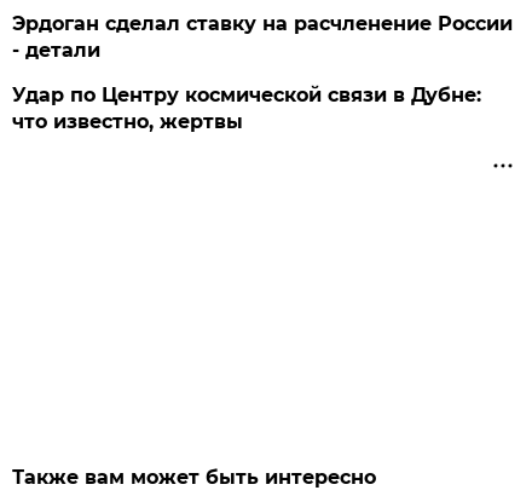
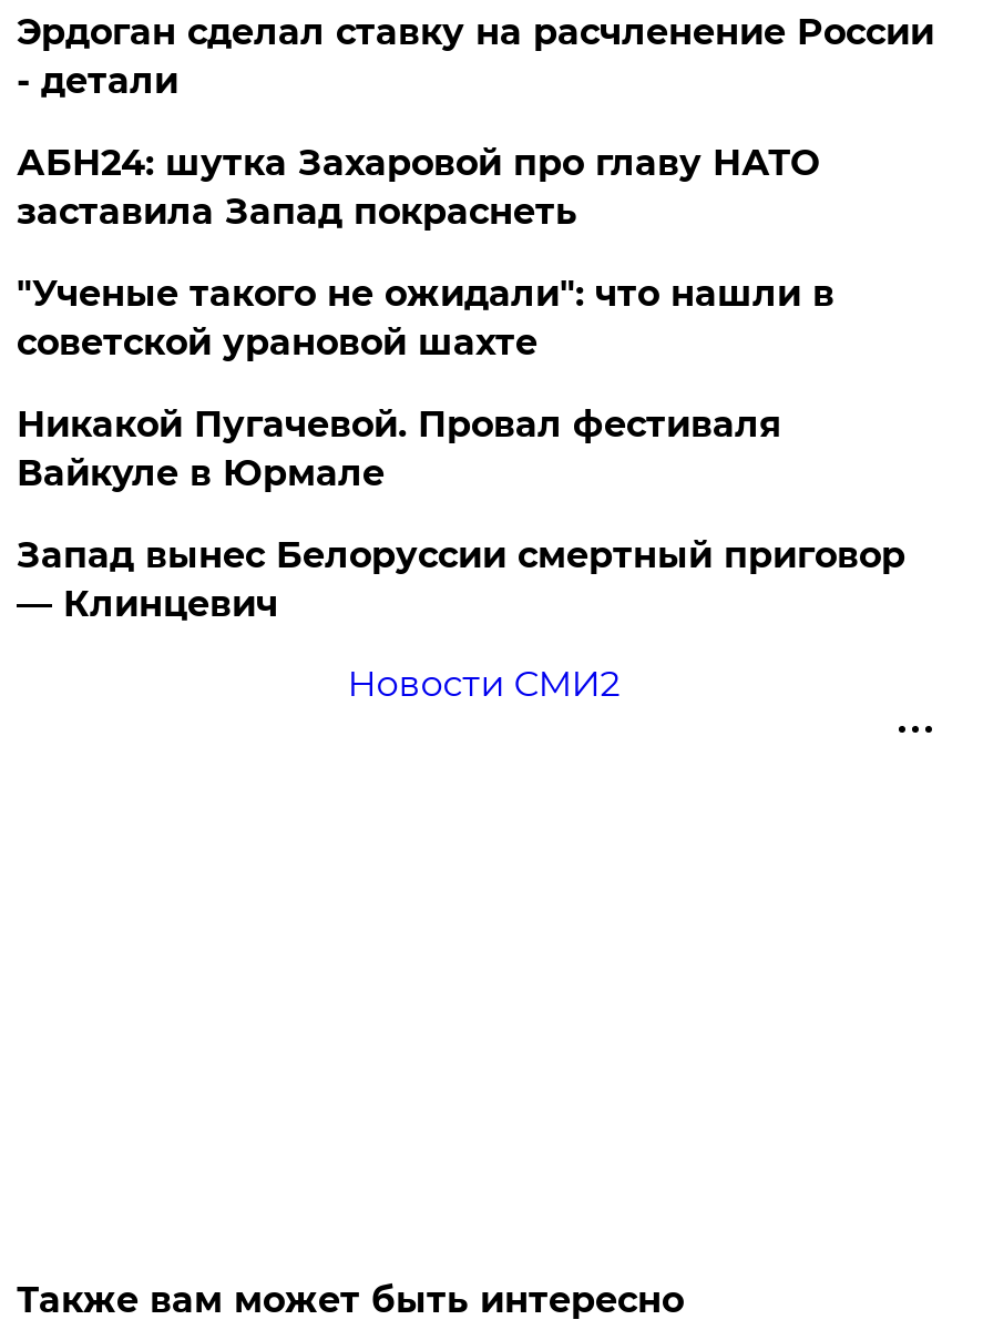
- Удар по Центру космической связи в Дубне:
- что известно, жертвы
+ АБН24: шутка Захаровой про главу НАТО
+ заставила Запад покраснеть
+ "Ученые такого не ожидали": что нашли в
+ советской урановой шахте
+ Никакой Пугачевой. Провал фестиваля
+ Вайкуле в Юрмале
+ Запад вынес Белоруссии смертный приговор
+ — Клинцевич
+ Новости СМИ2
